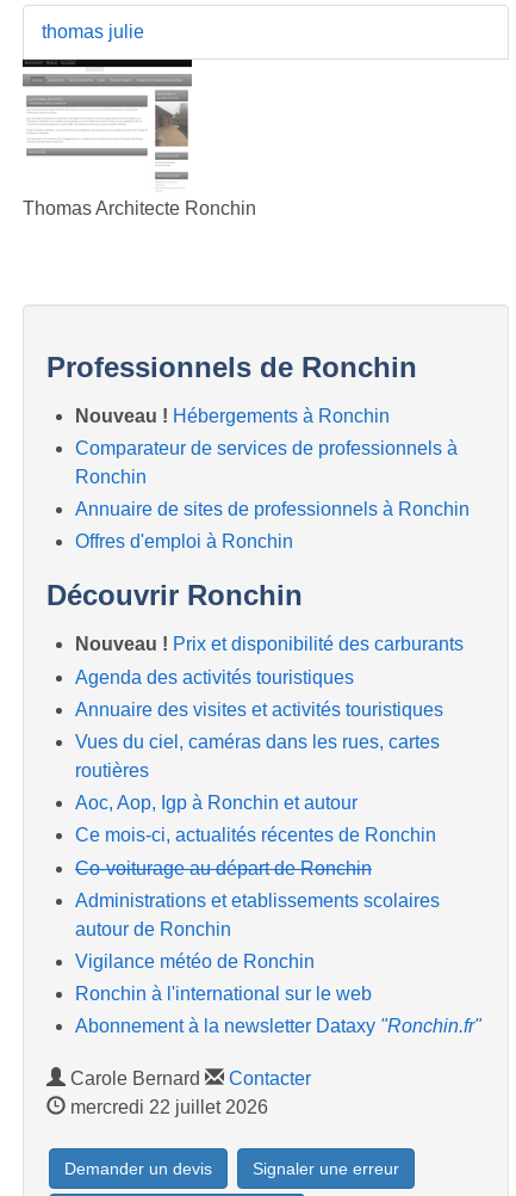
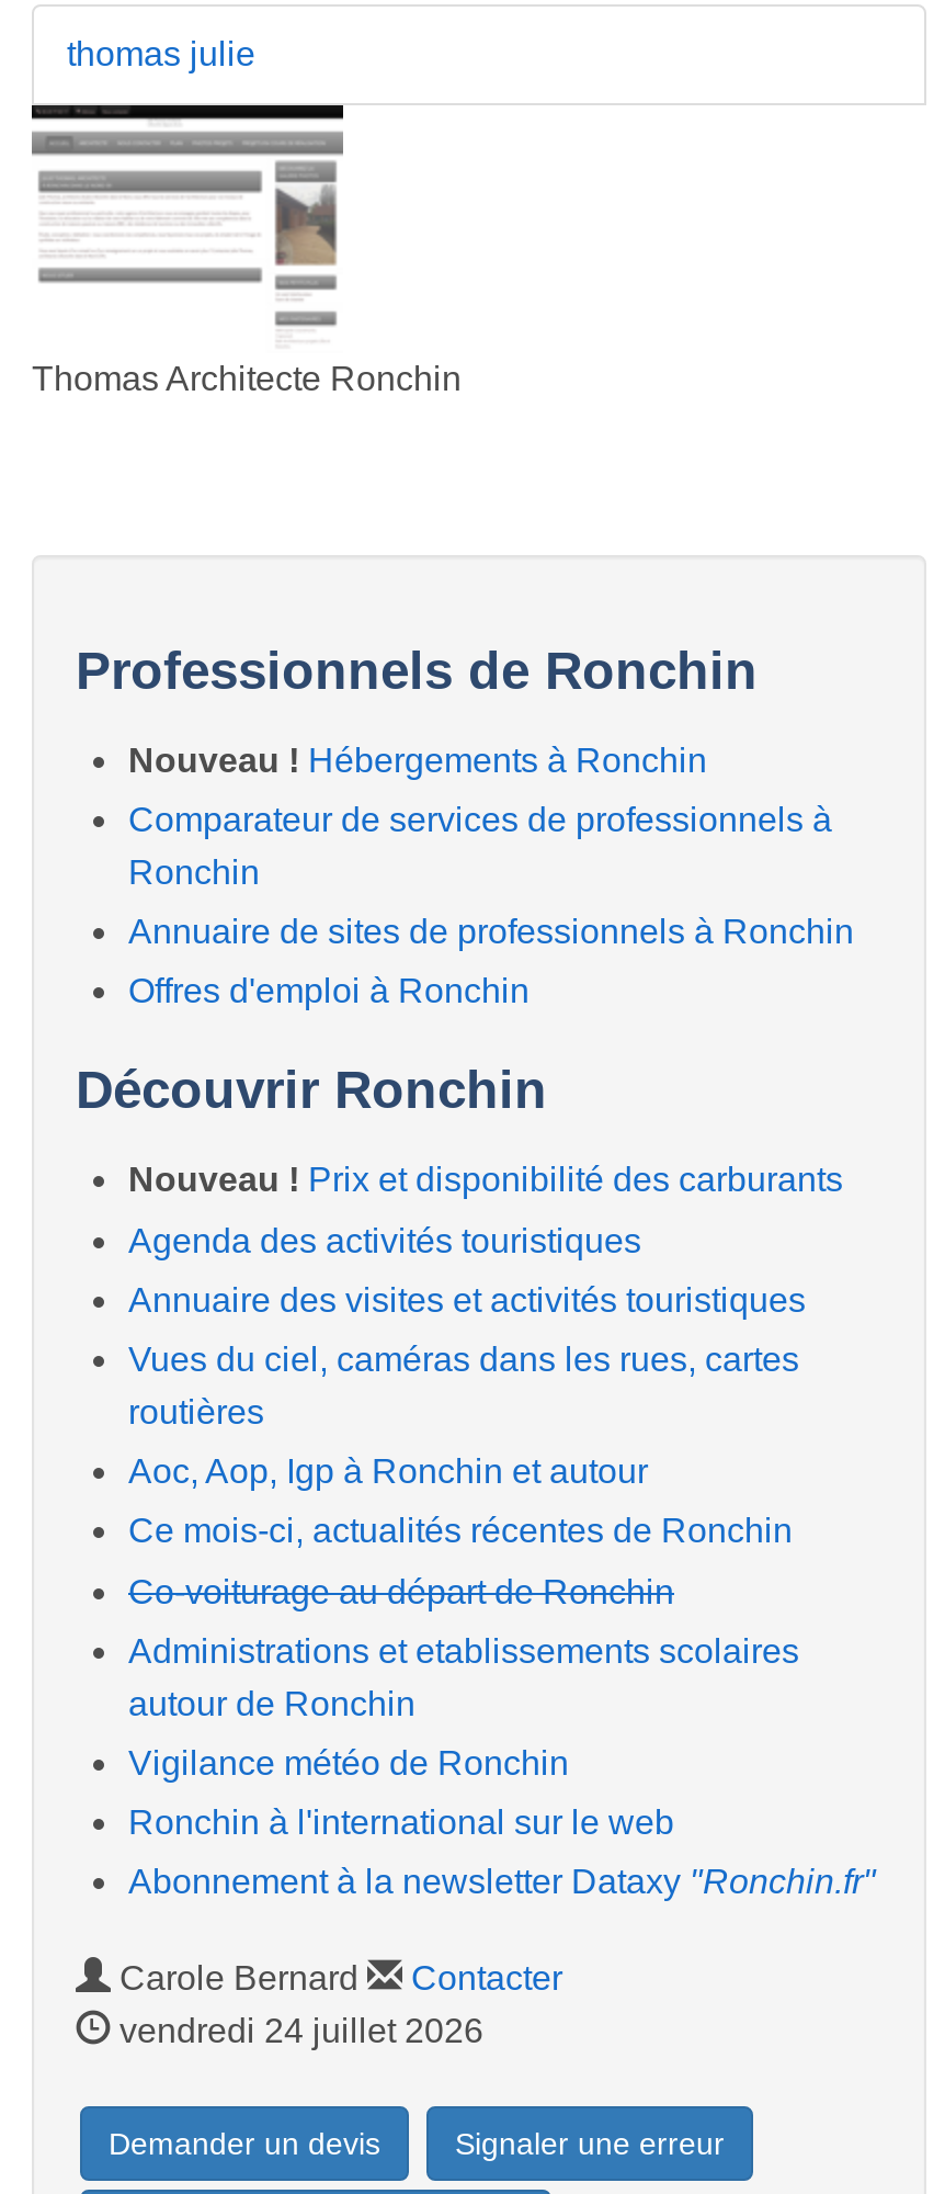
- mercredi 22 juillet 2026
+ vendredi 24 juillet 2026
